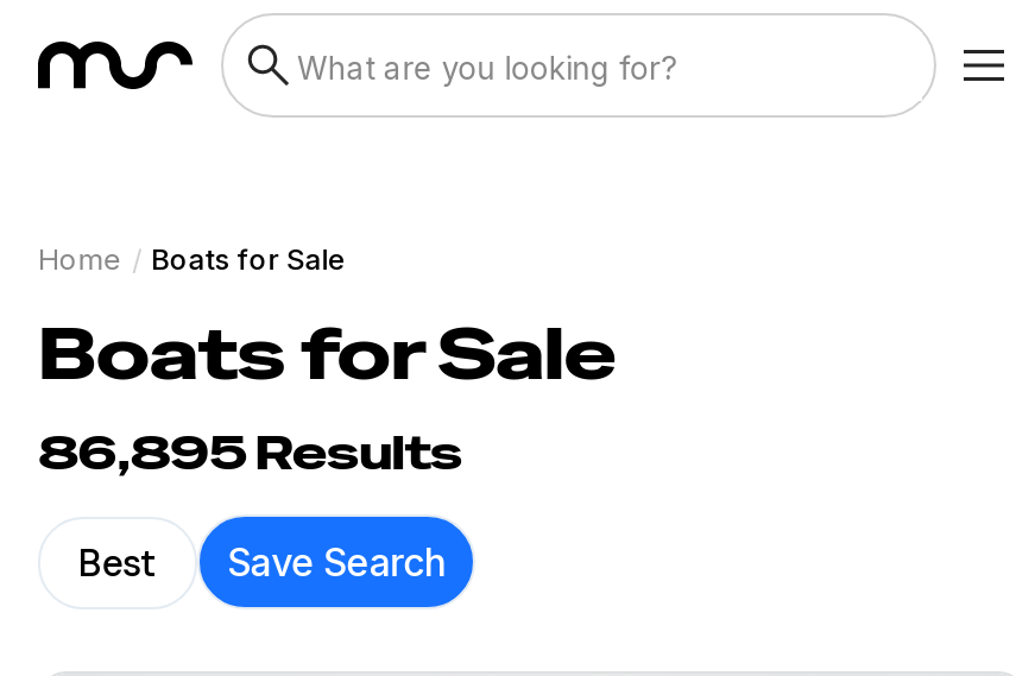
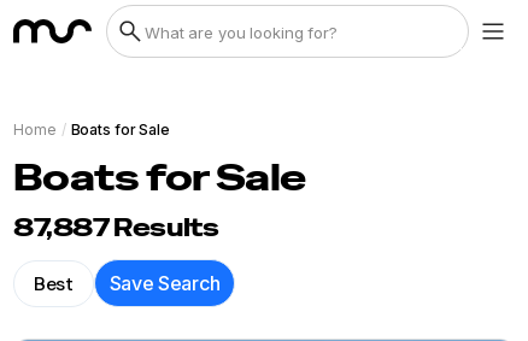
- 86,895 Results
+ 87,887 Results
